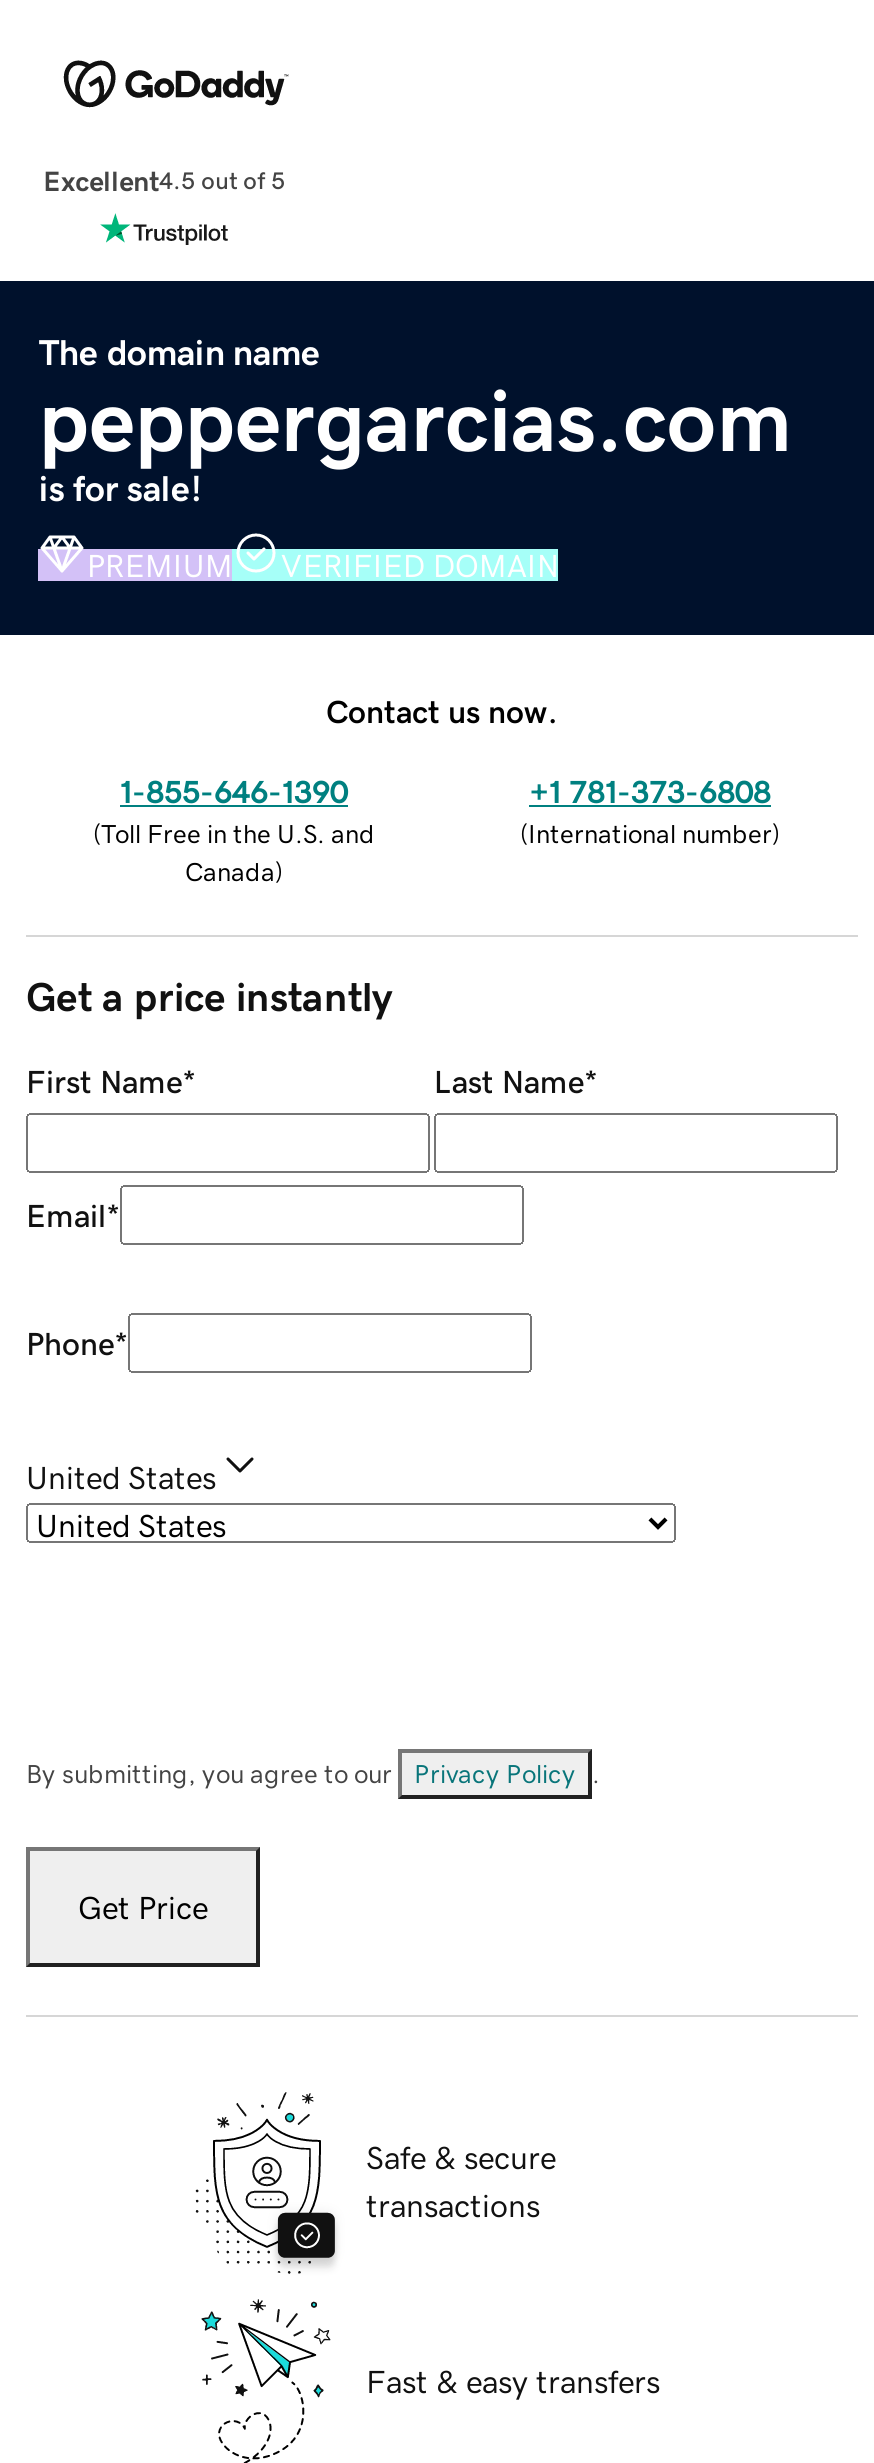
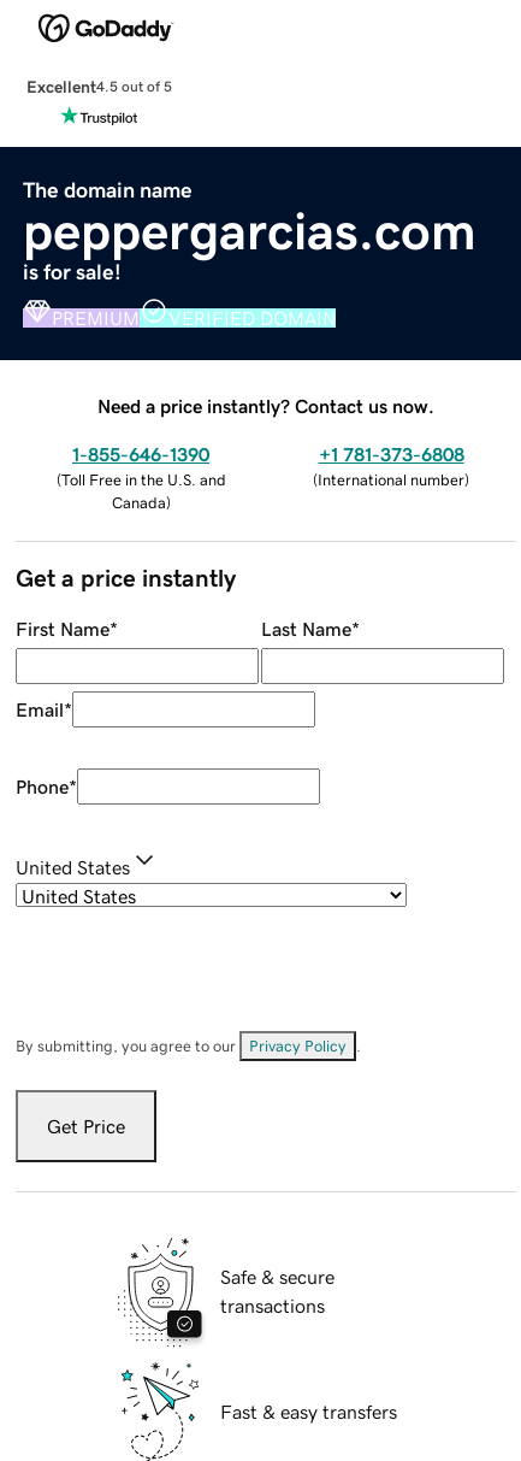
- Contact us now.
+ Need a price instantly? Contact us now.
